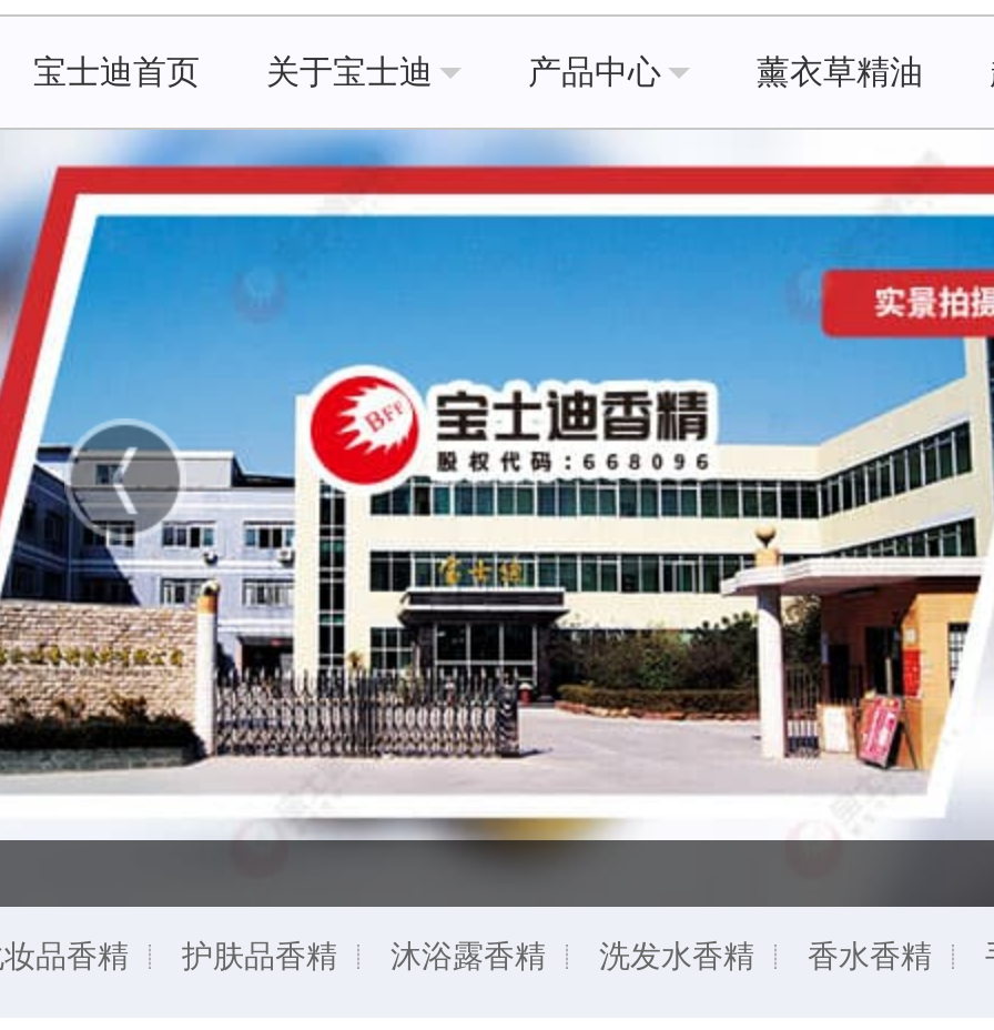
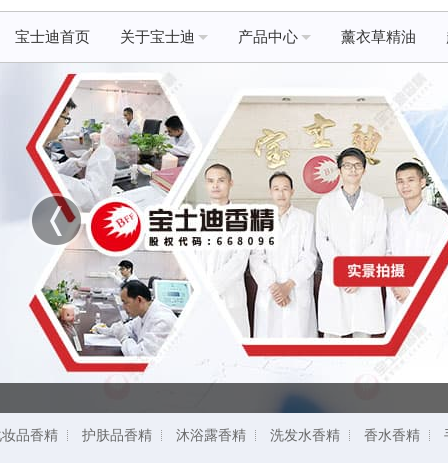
- [image]
+ [image]
